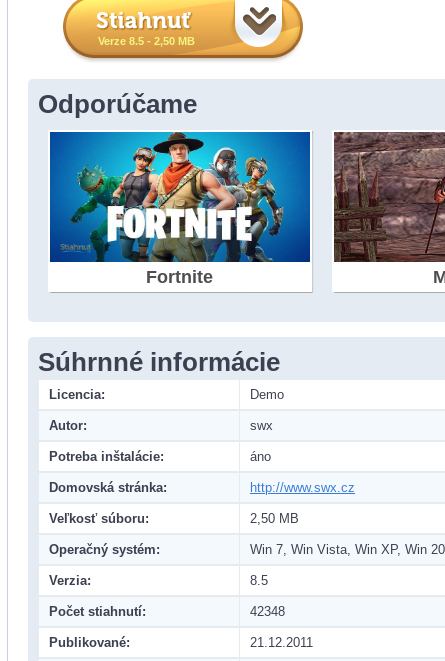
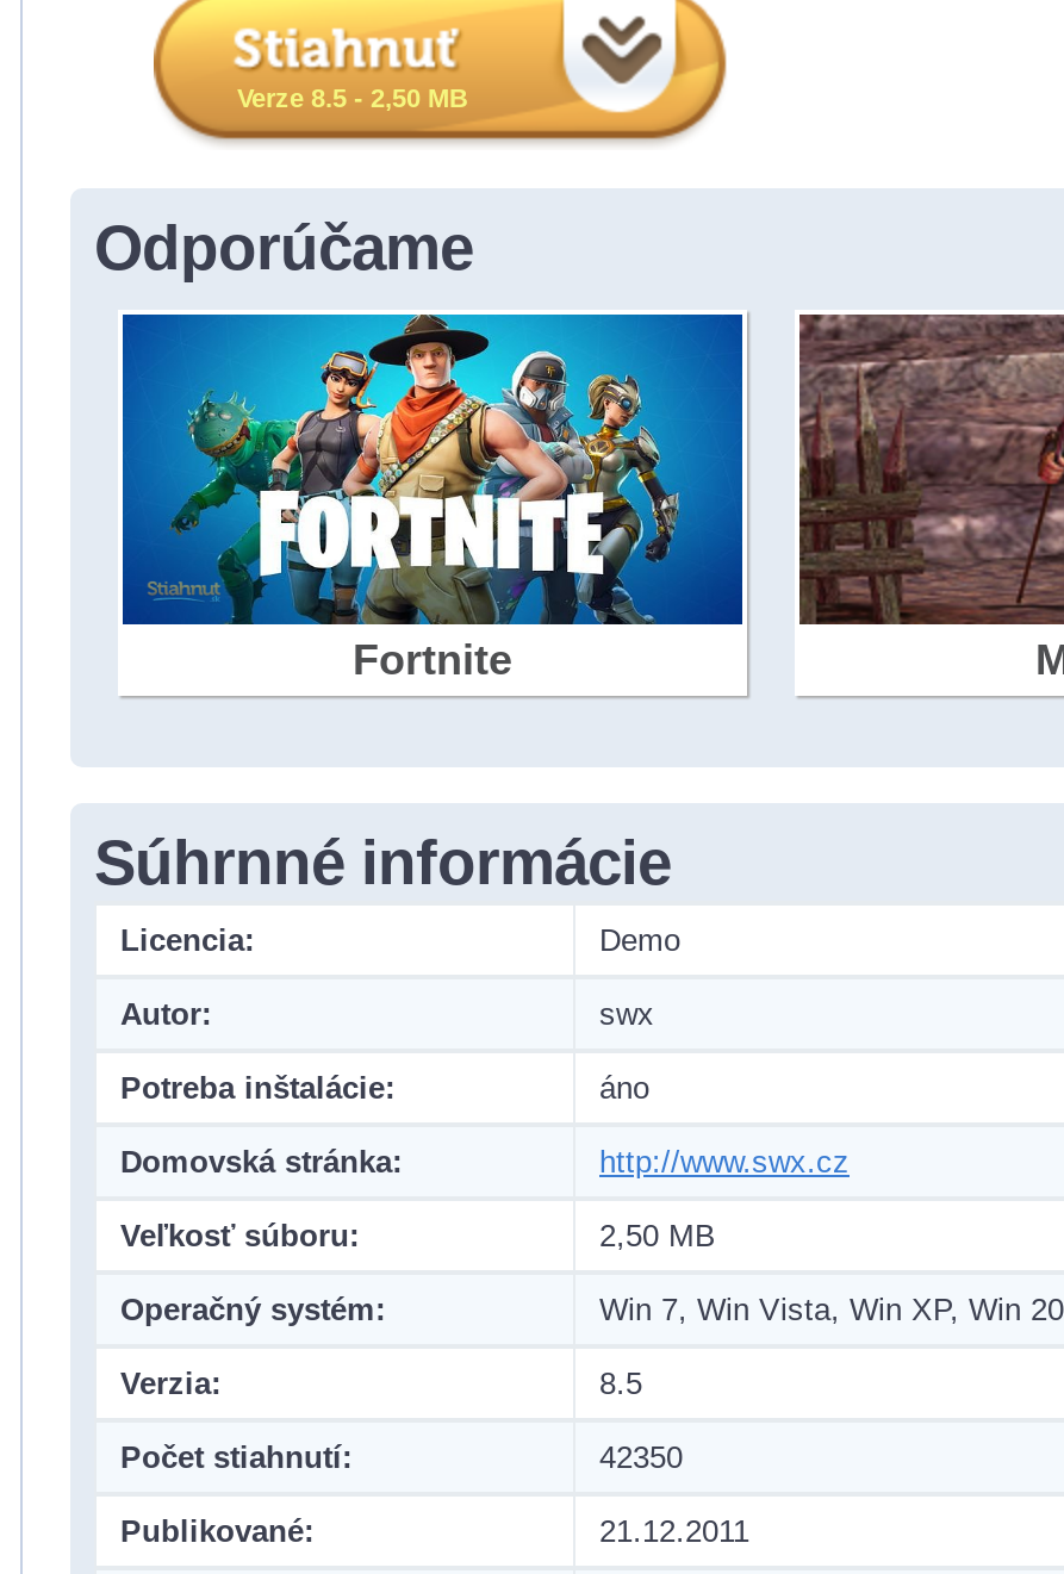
- 42348
+ 42350
